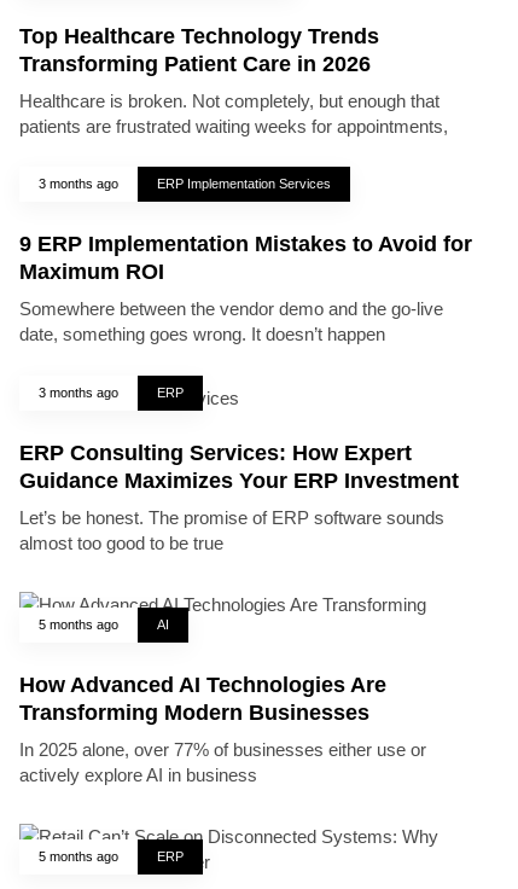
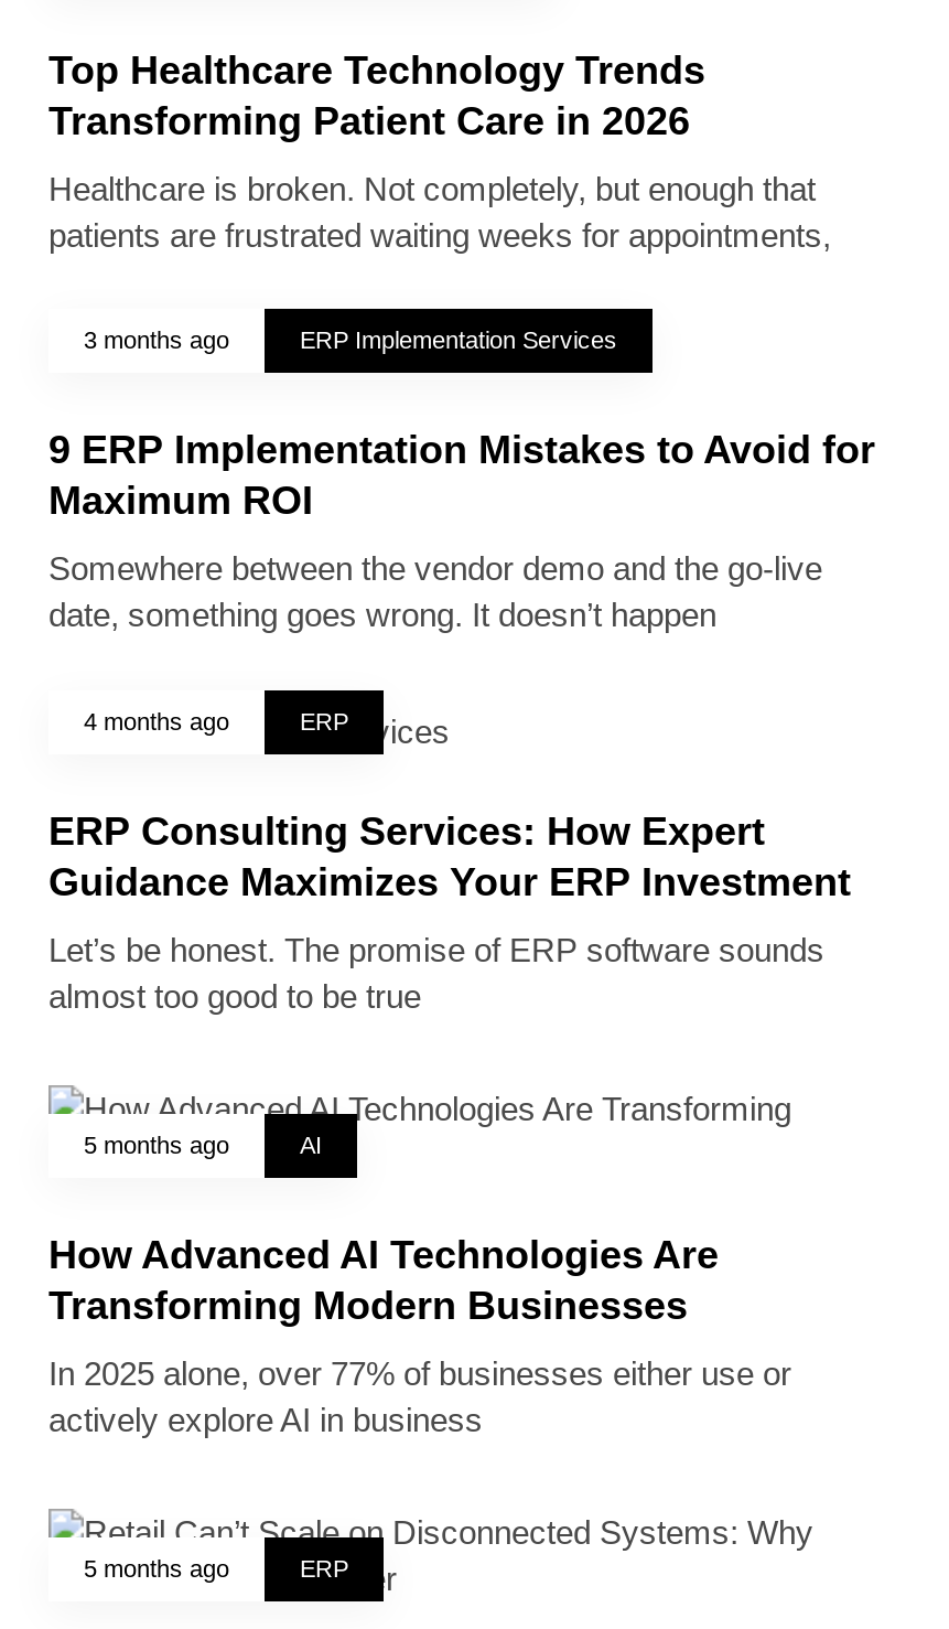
- 3 months ago
+ 4 months ago
